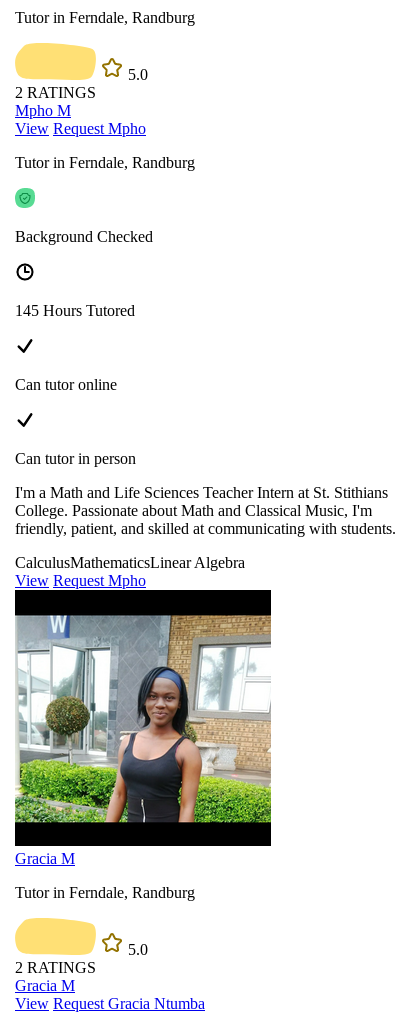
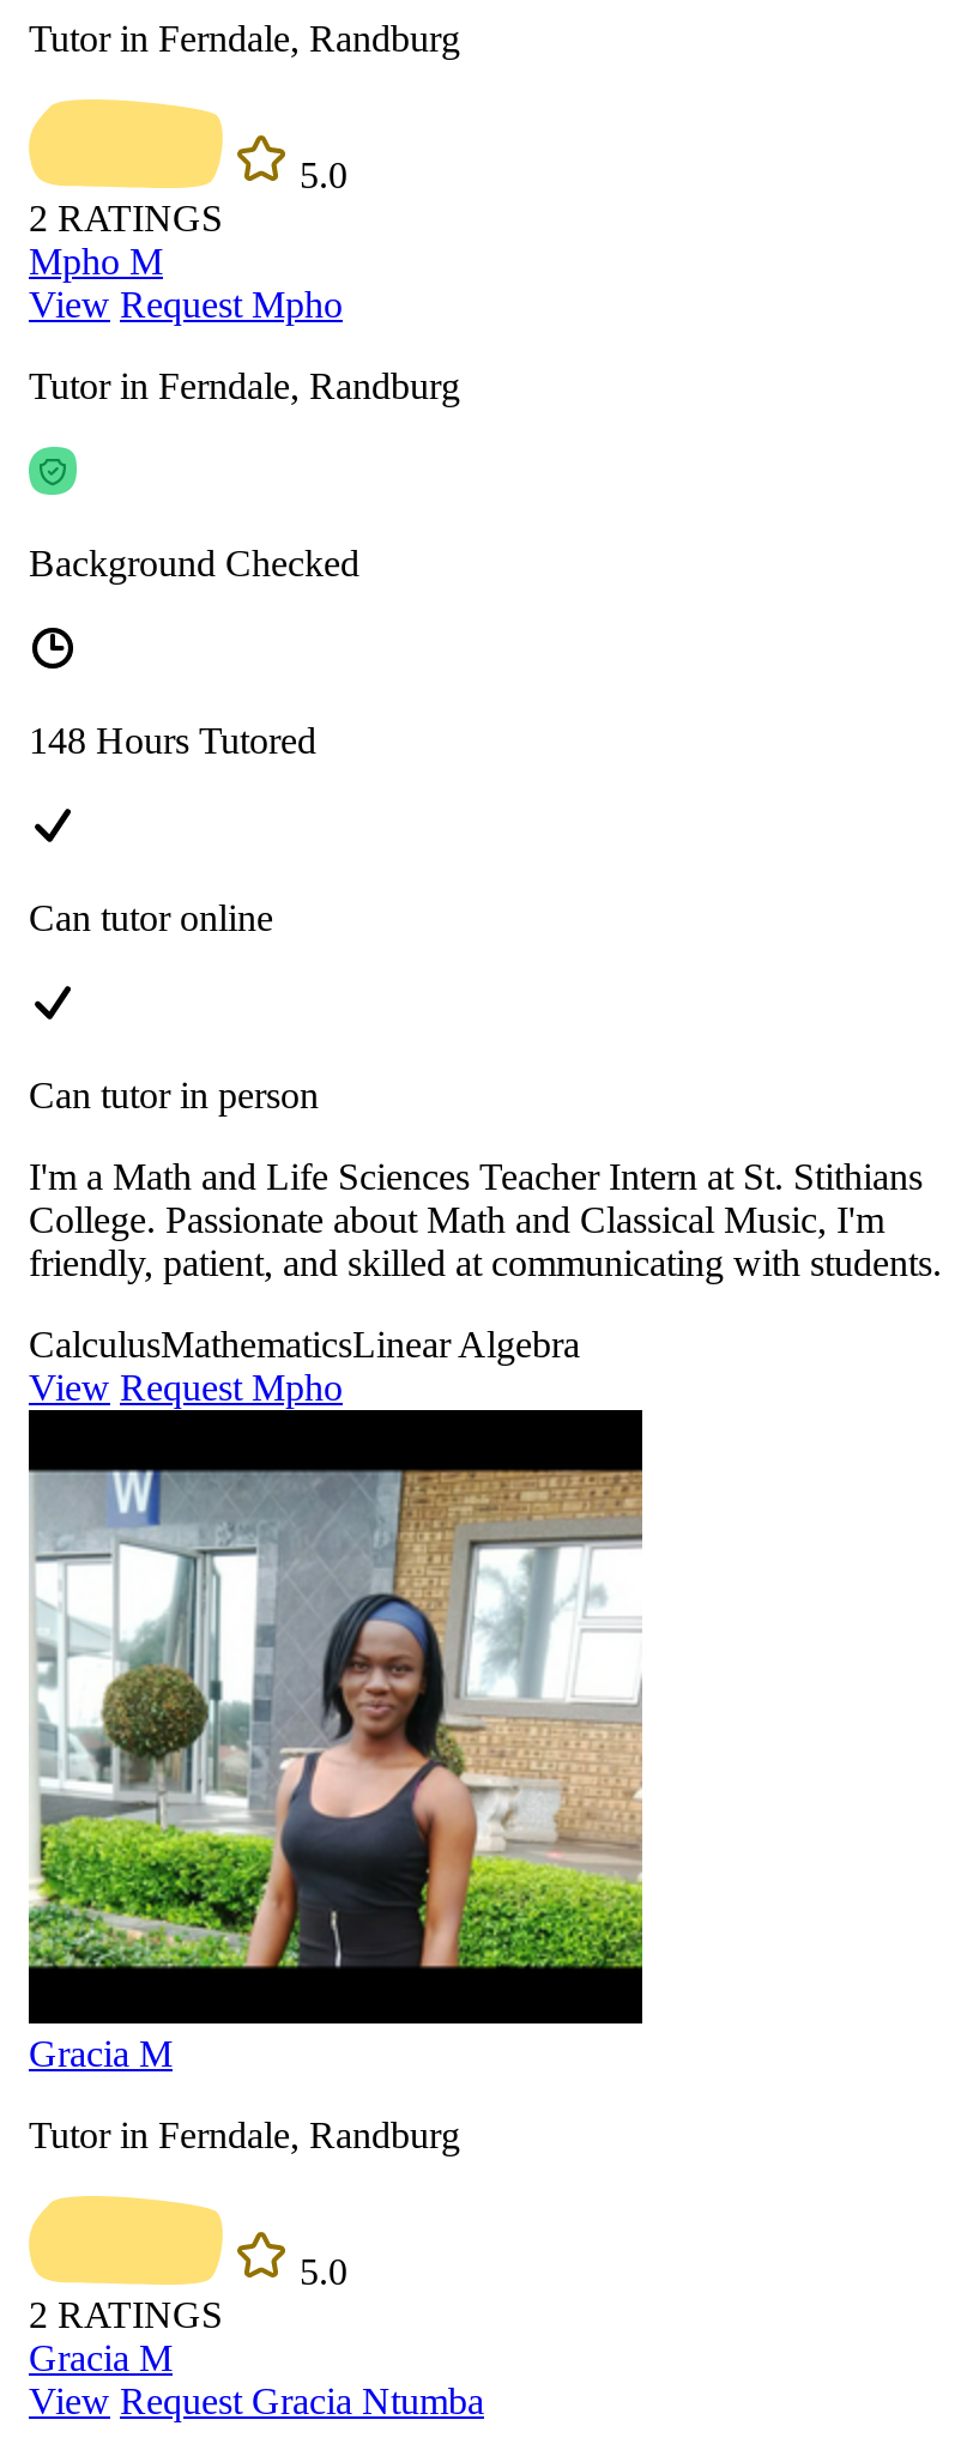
- 145 Hours Tutored
+ 148 Hours Tutored
